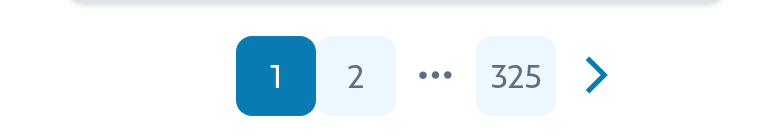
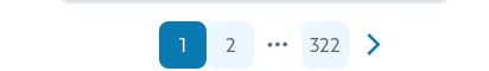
- 325
+ 322
